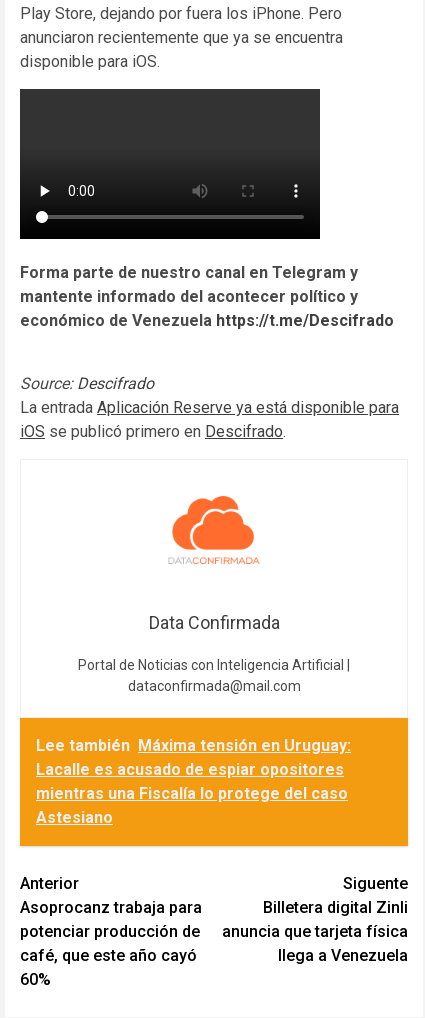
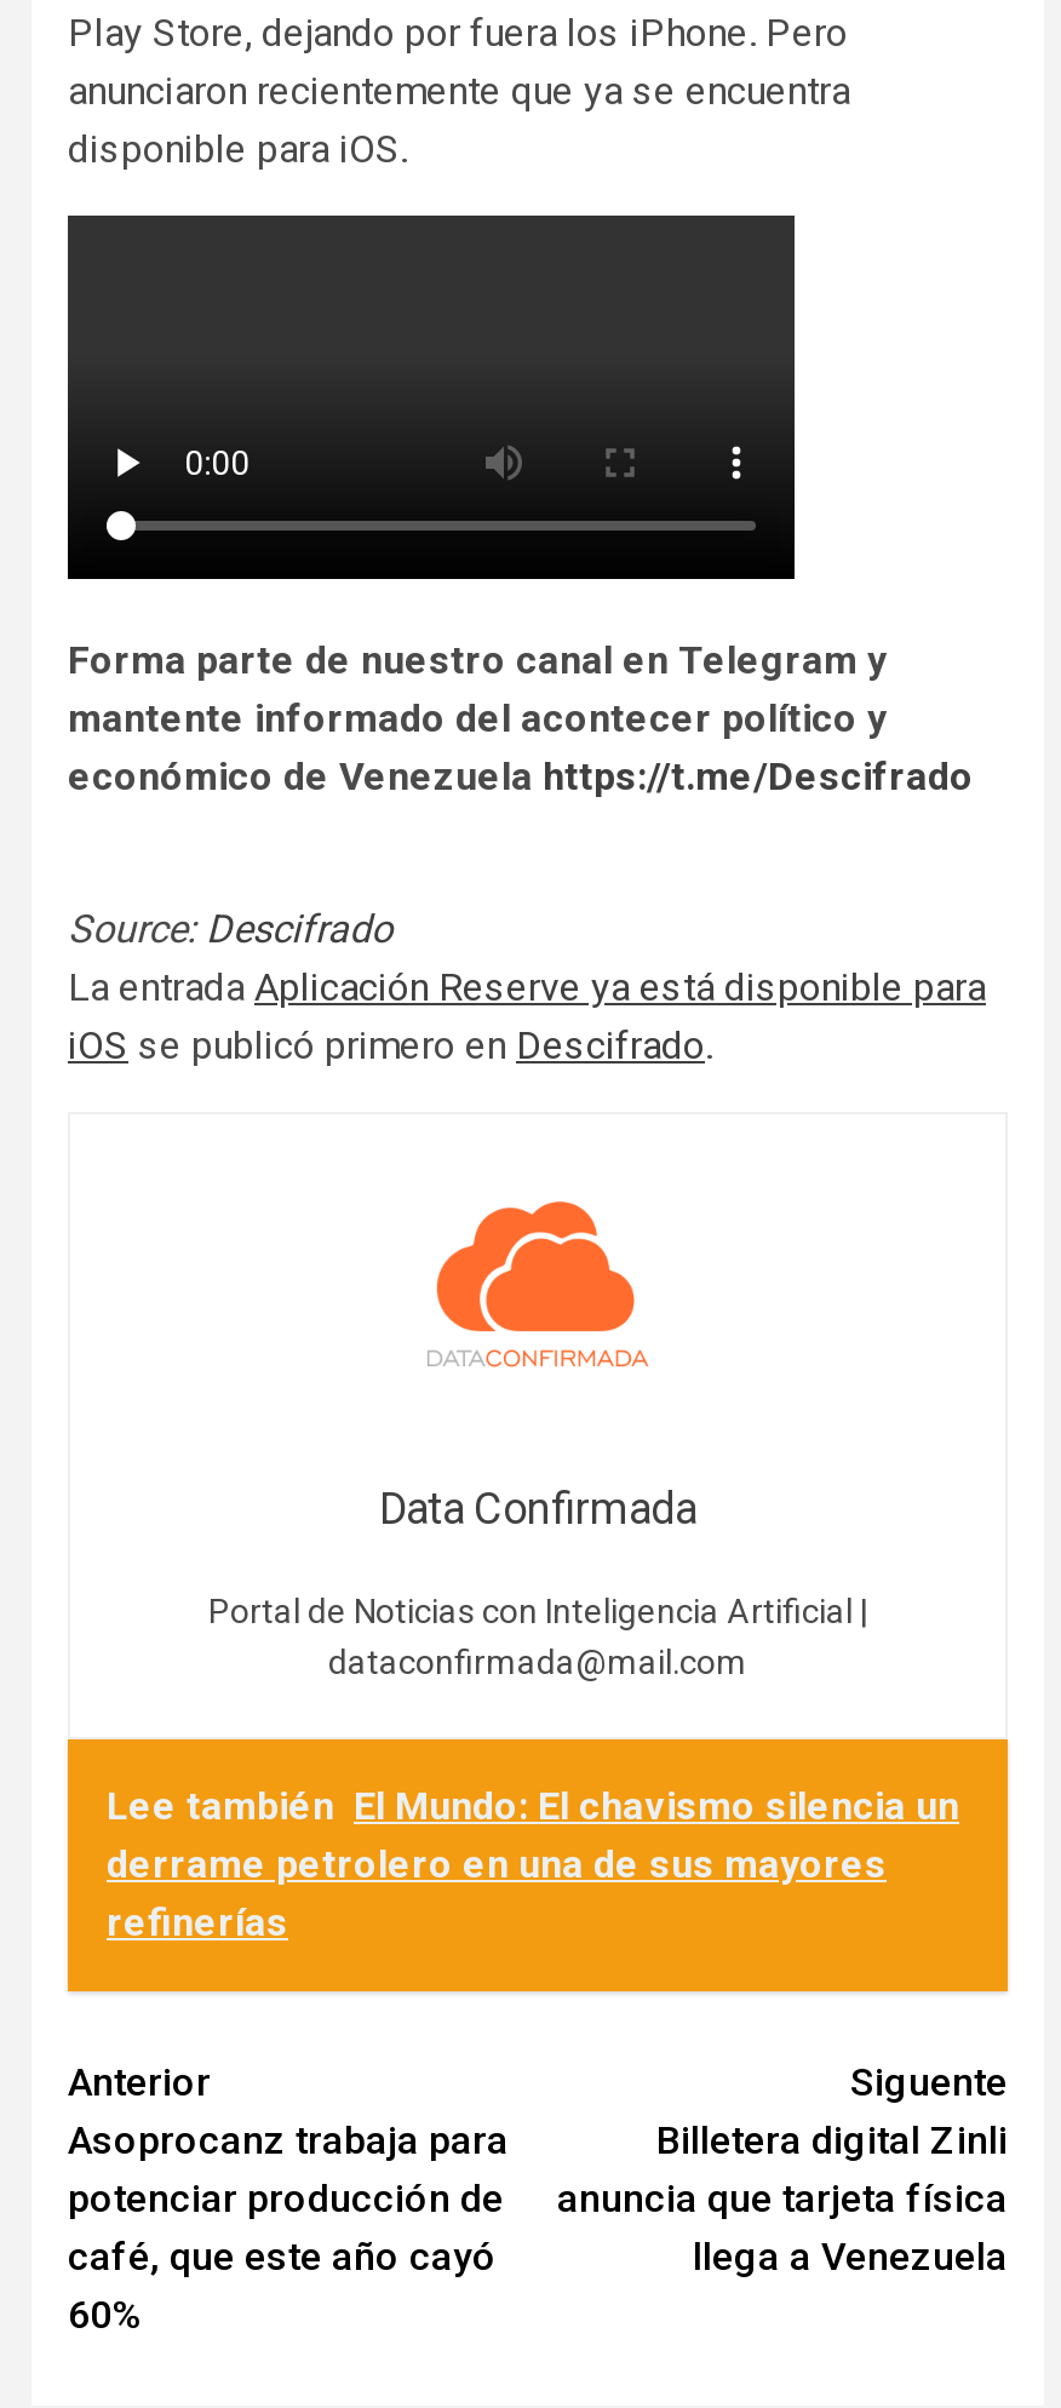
- Lee también Máxima tensión en Uruguay:
- Lacalle es acusado de espiar opositores
- mientras una Fiscalía lo protege del caso
- Astesiano
+ Lee también El Mundo: El chavismo silencia un
+ derrame petrolero en una de sus mayores
+ refinerías
